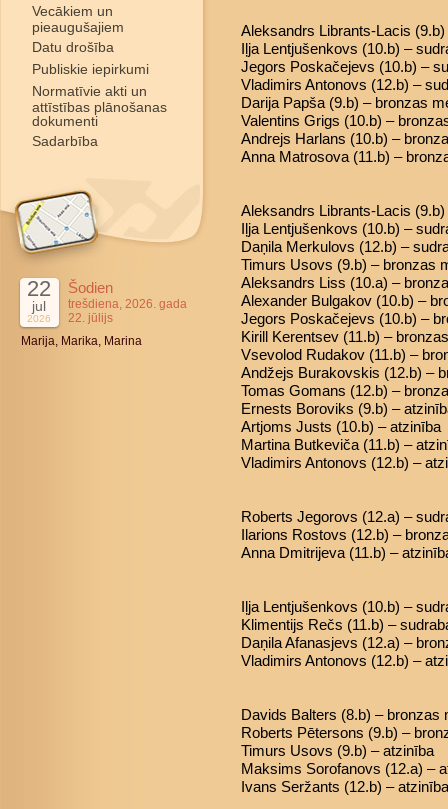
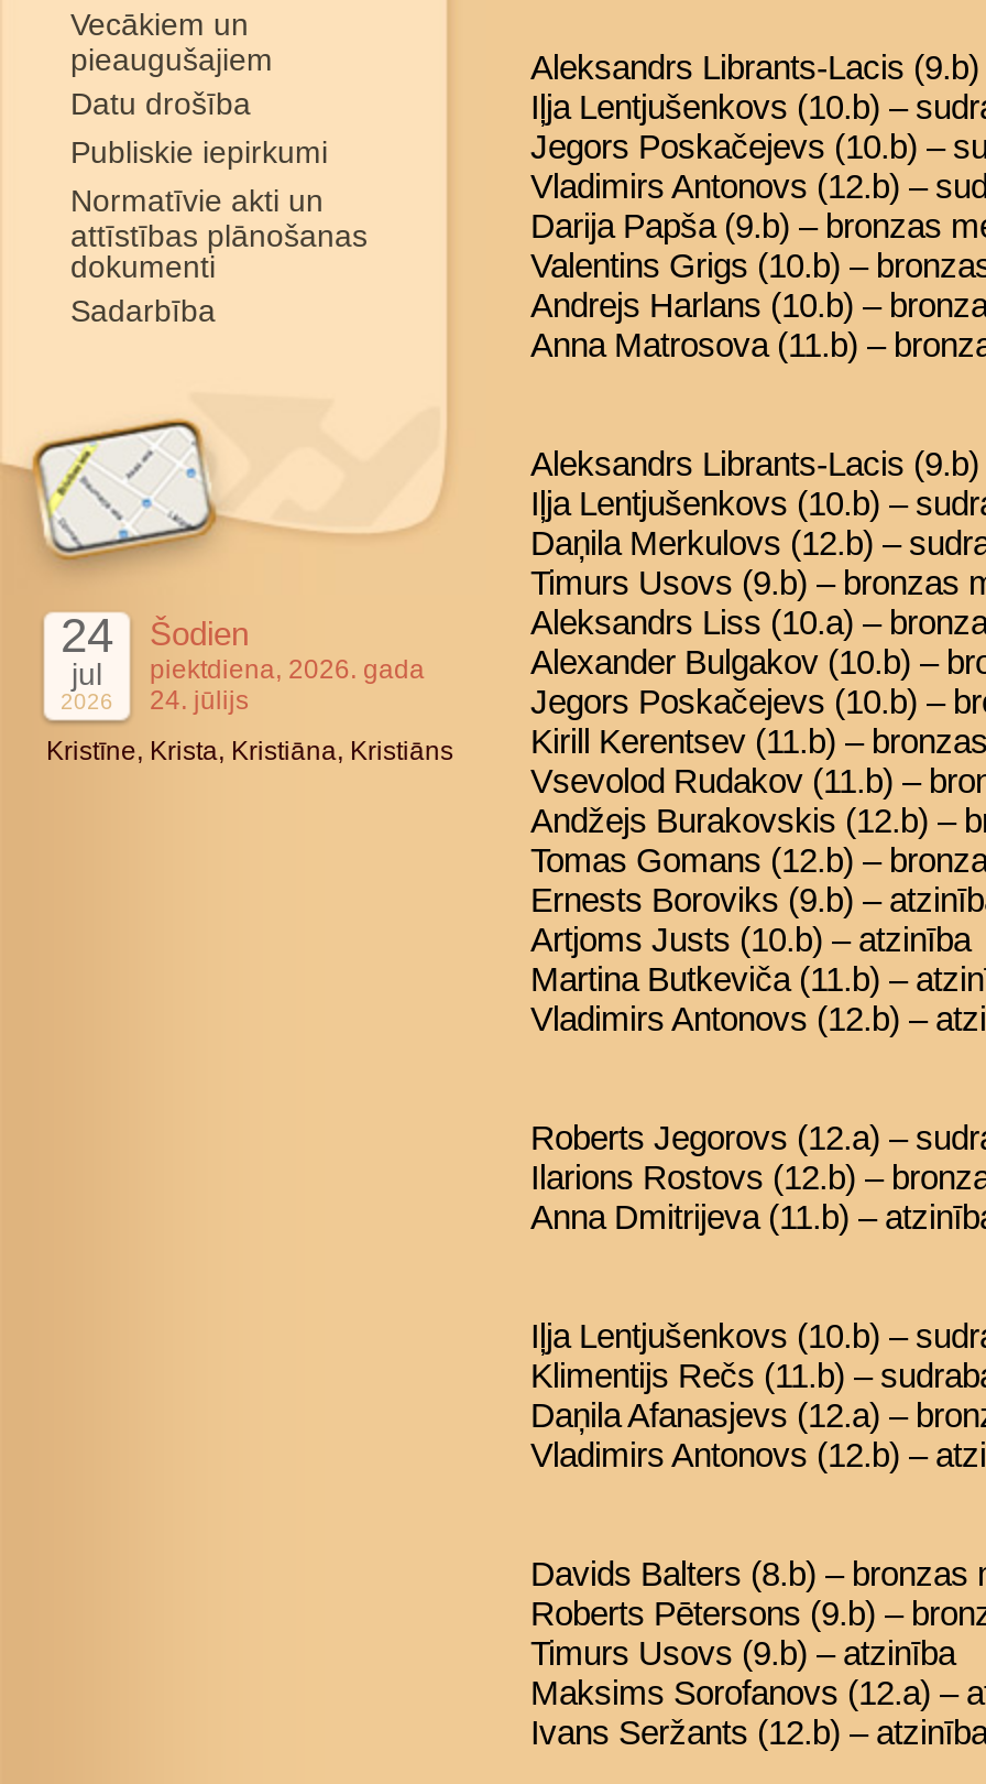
- 22 Šodien
+ 24 Šodien

- trešdiena, 2026. gada
- 22. jūlijs
+ piektdiena, 2026. gada
+ 24. jūlijs

- Marija, Marika, Marina
+ Kristīne, Krista, Kristiāna, Kristiāns
